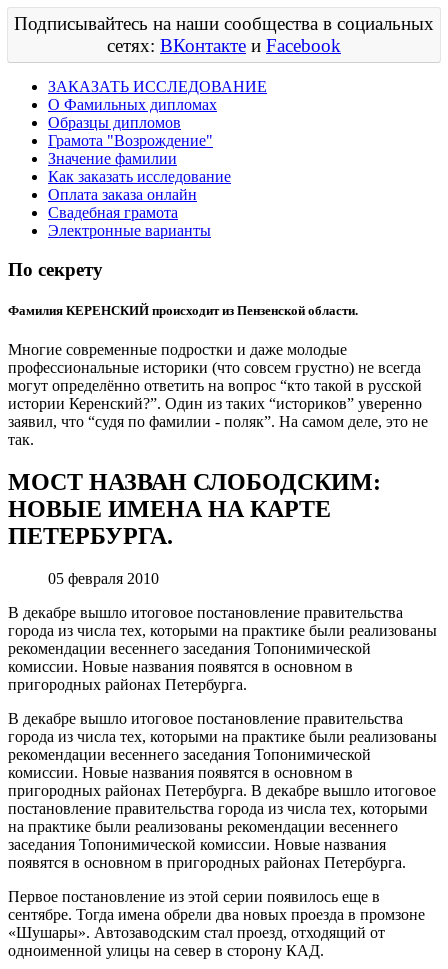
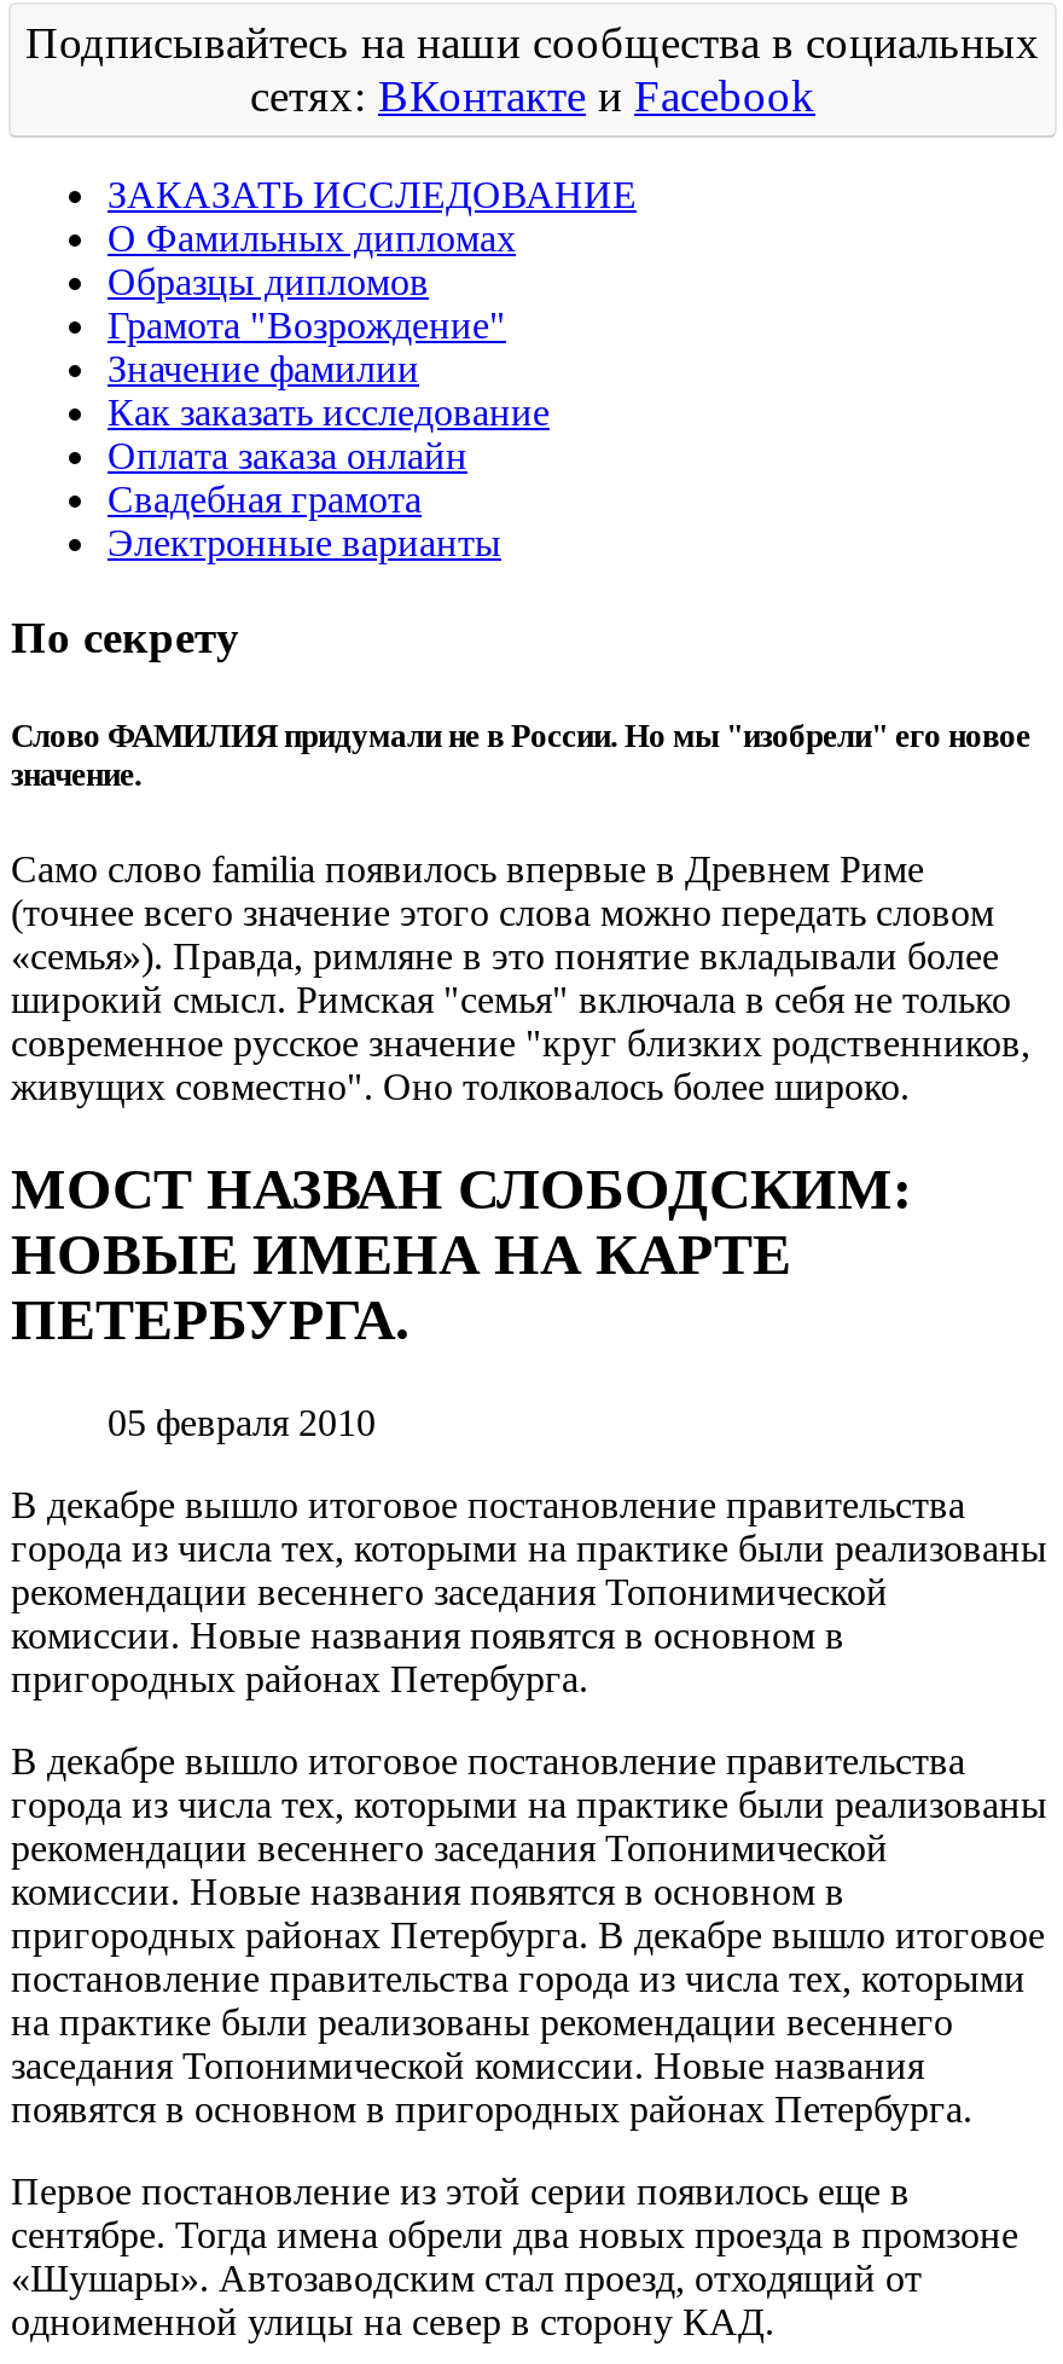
- Фамилия КЕРЕНСКИЙ происходит из Пензенской области.
+ Слово ФАМИЛИЯ придумали не в России. Но мы "изобрели" его новое
+ значение.

- Многие современные подростки и даже молодые
- профессиональные историки (что совсем грустно) не всегда
- могут определённо ответить на вопрос “кто такой в русской
- истории Керенский?”. Один из таких “историков” уверенно
- заявил, что “судя по фамилии - поляк”. На самом деле, это не
- так.
+ Само слово familia появилось впервые в Древнем Риме
+ (точнее всего значение этого слова можно передать словом
+ «семья»). Правда, римляне в это понятие вкладывали более
+ широкий смысл. Римская "семья" включала в себя не только
+ современное русское значение "круг близких родственников,
+ живущих совместно". Оно толковалось более широко.
